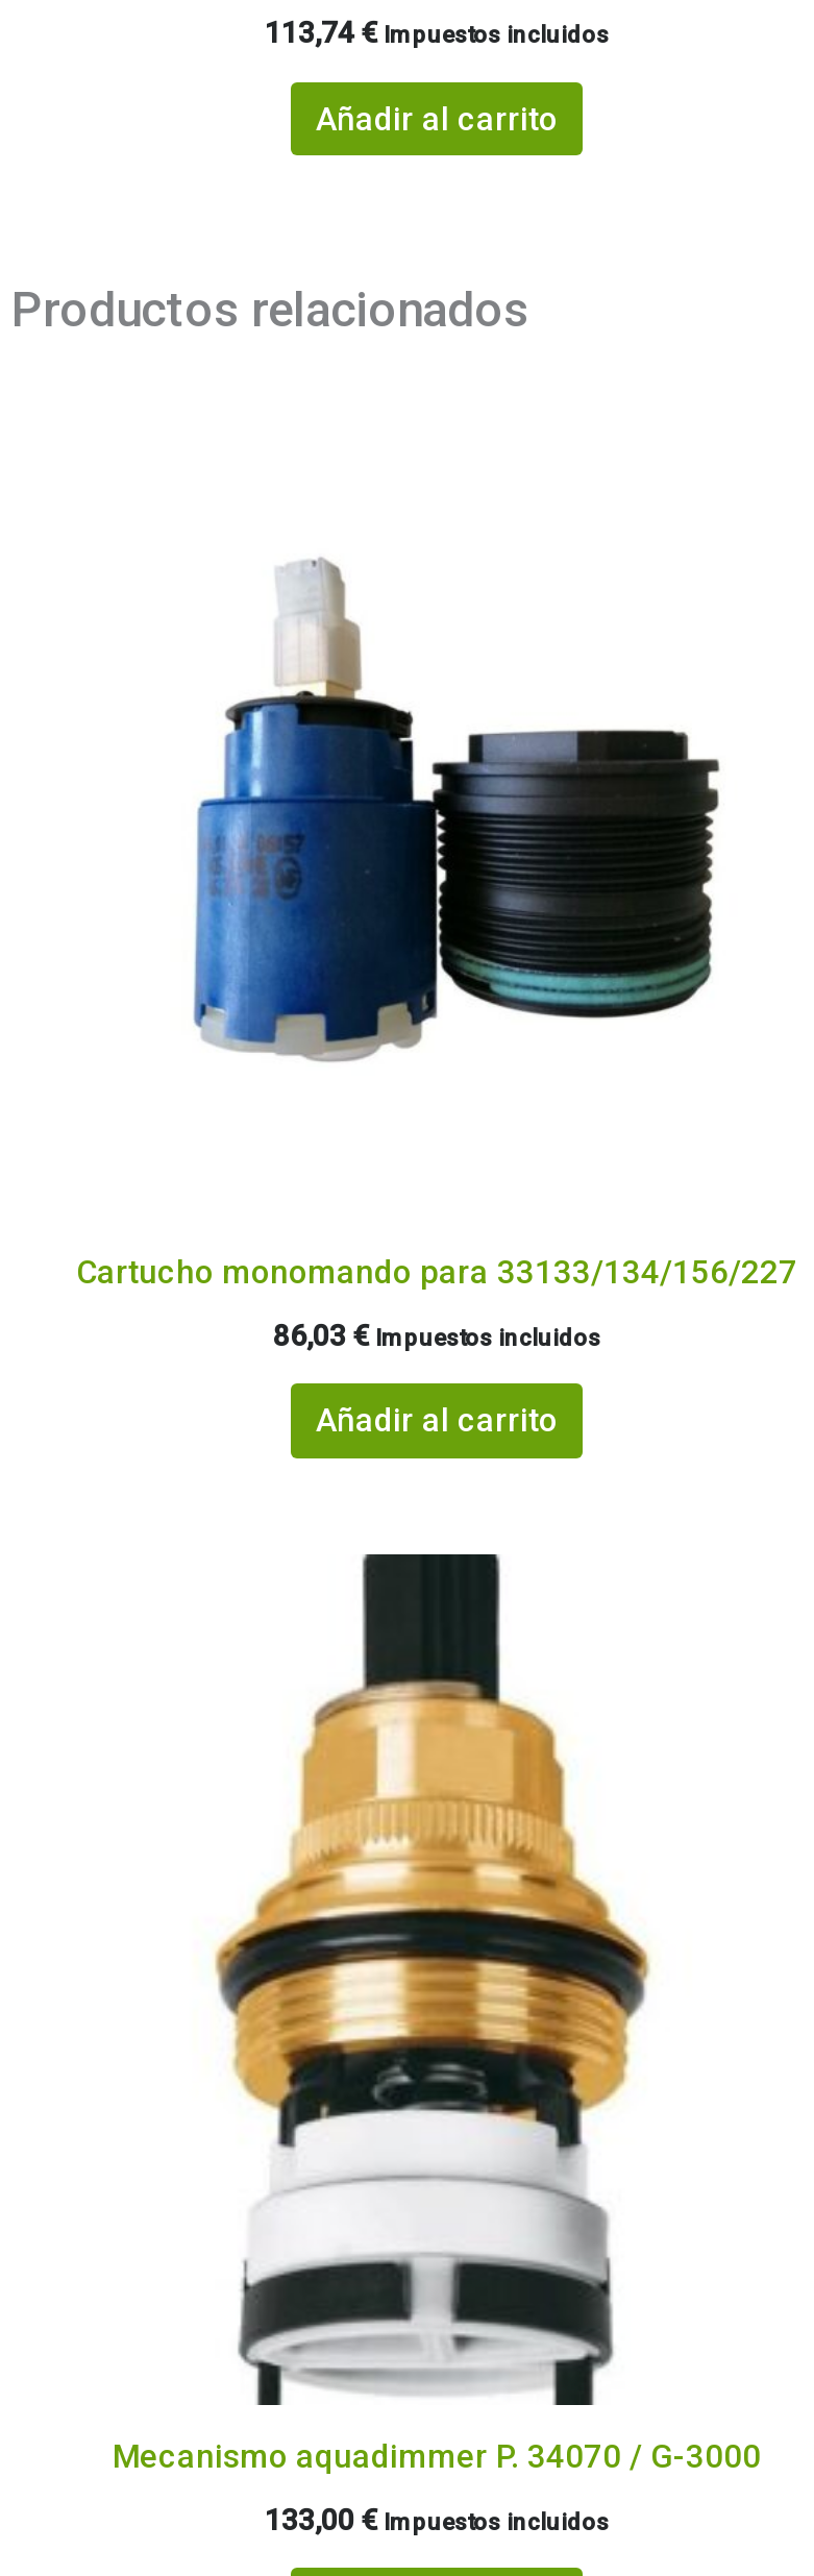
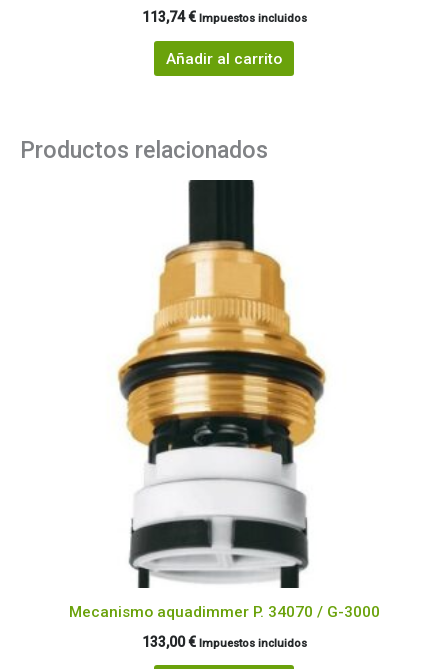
- [image]

- Cartucho monomando para 33133/134/156/227
- 86,03 € Impuestos incluidos
- Añadir al carrito
